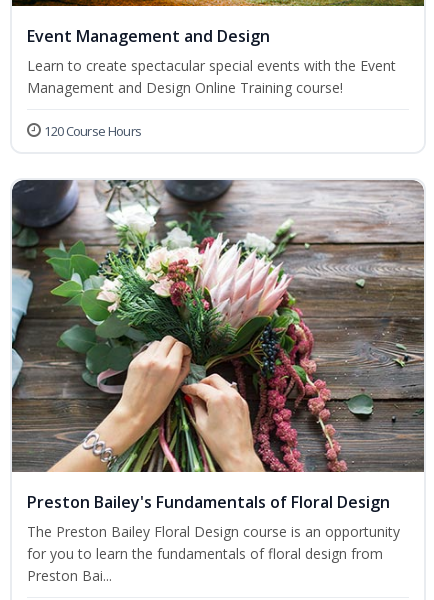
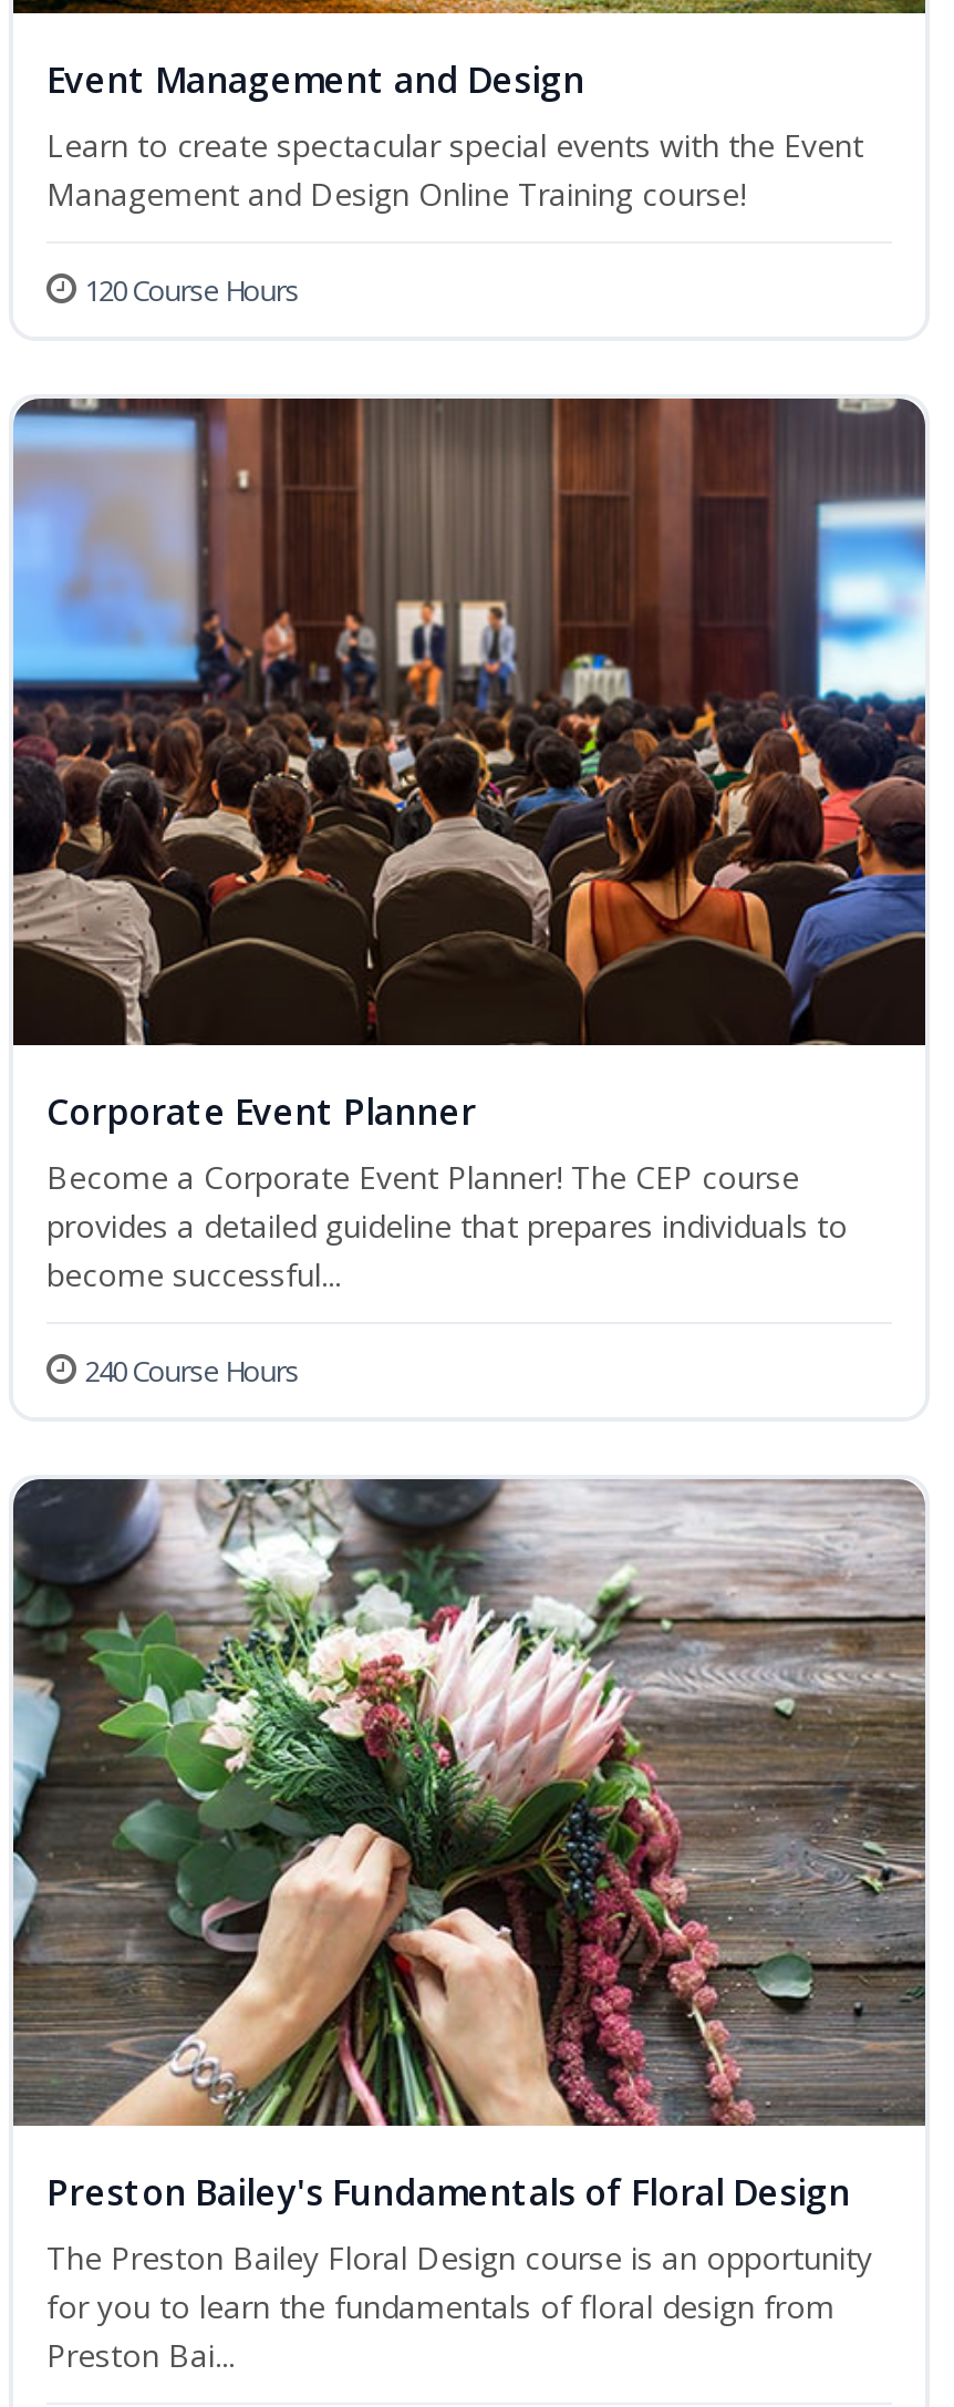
+ [image]
+ Corporate Event Planner
+ Become a Corporate Event Planner! The CEP course
+ provides a detailed guideline that prepares individuals to
+ become successful...
+ 240 Course Hours
